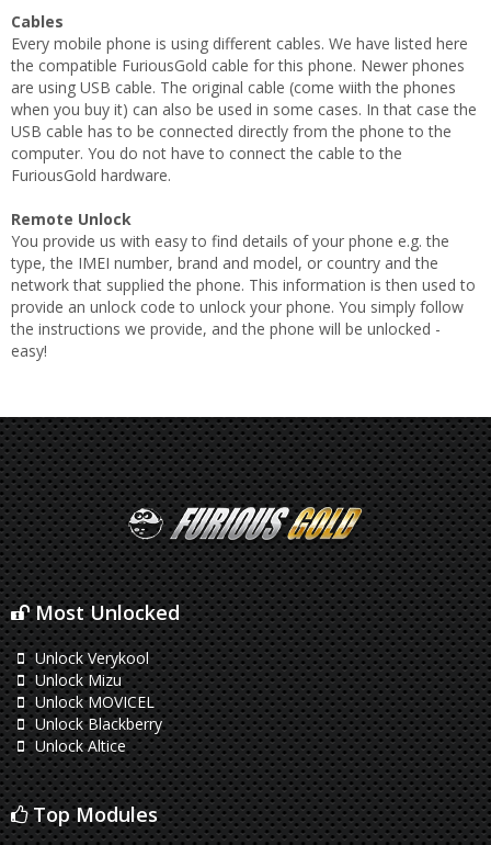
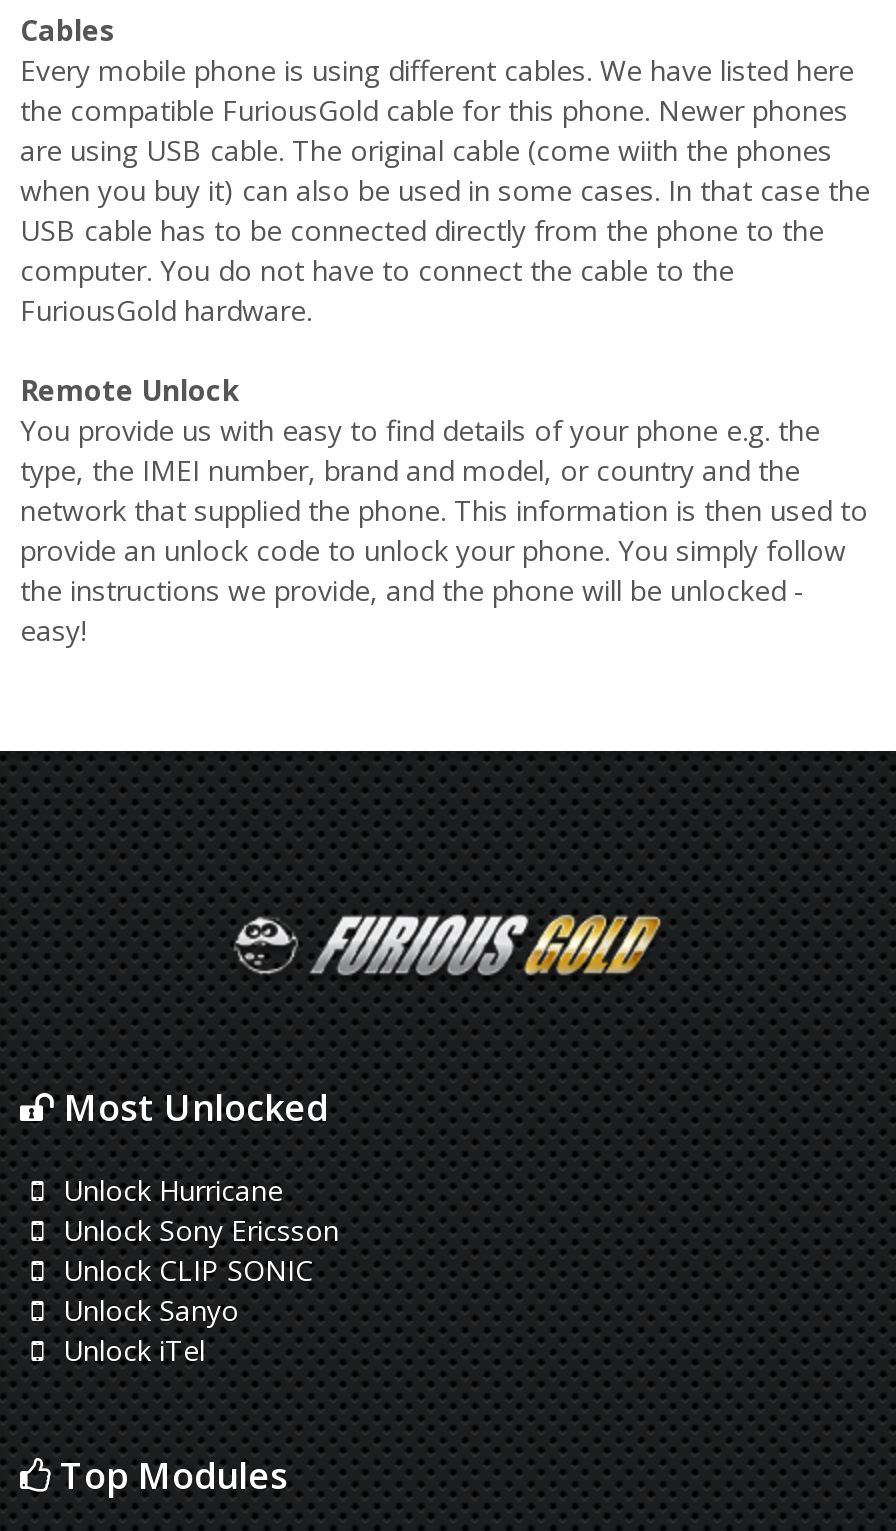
- Unlock Verykool
- Unlock Mizu
- Unlock MOVICEL
- Unlock Blackberry
- Unlock Altice
+ Unlock Hurricane
+ Unlock Sony Ericsson
+ Unlock CLIP SONIC
+ Unlock Sanyo
+ Unlock iTel
